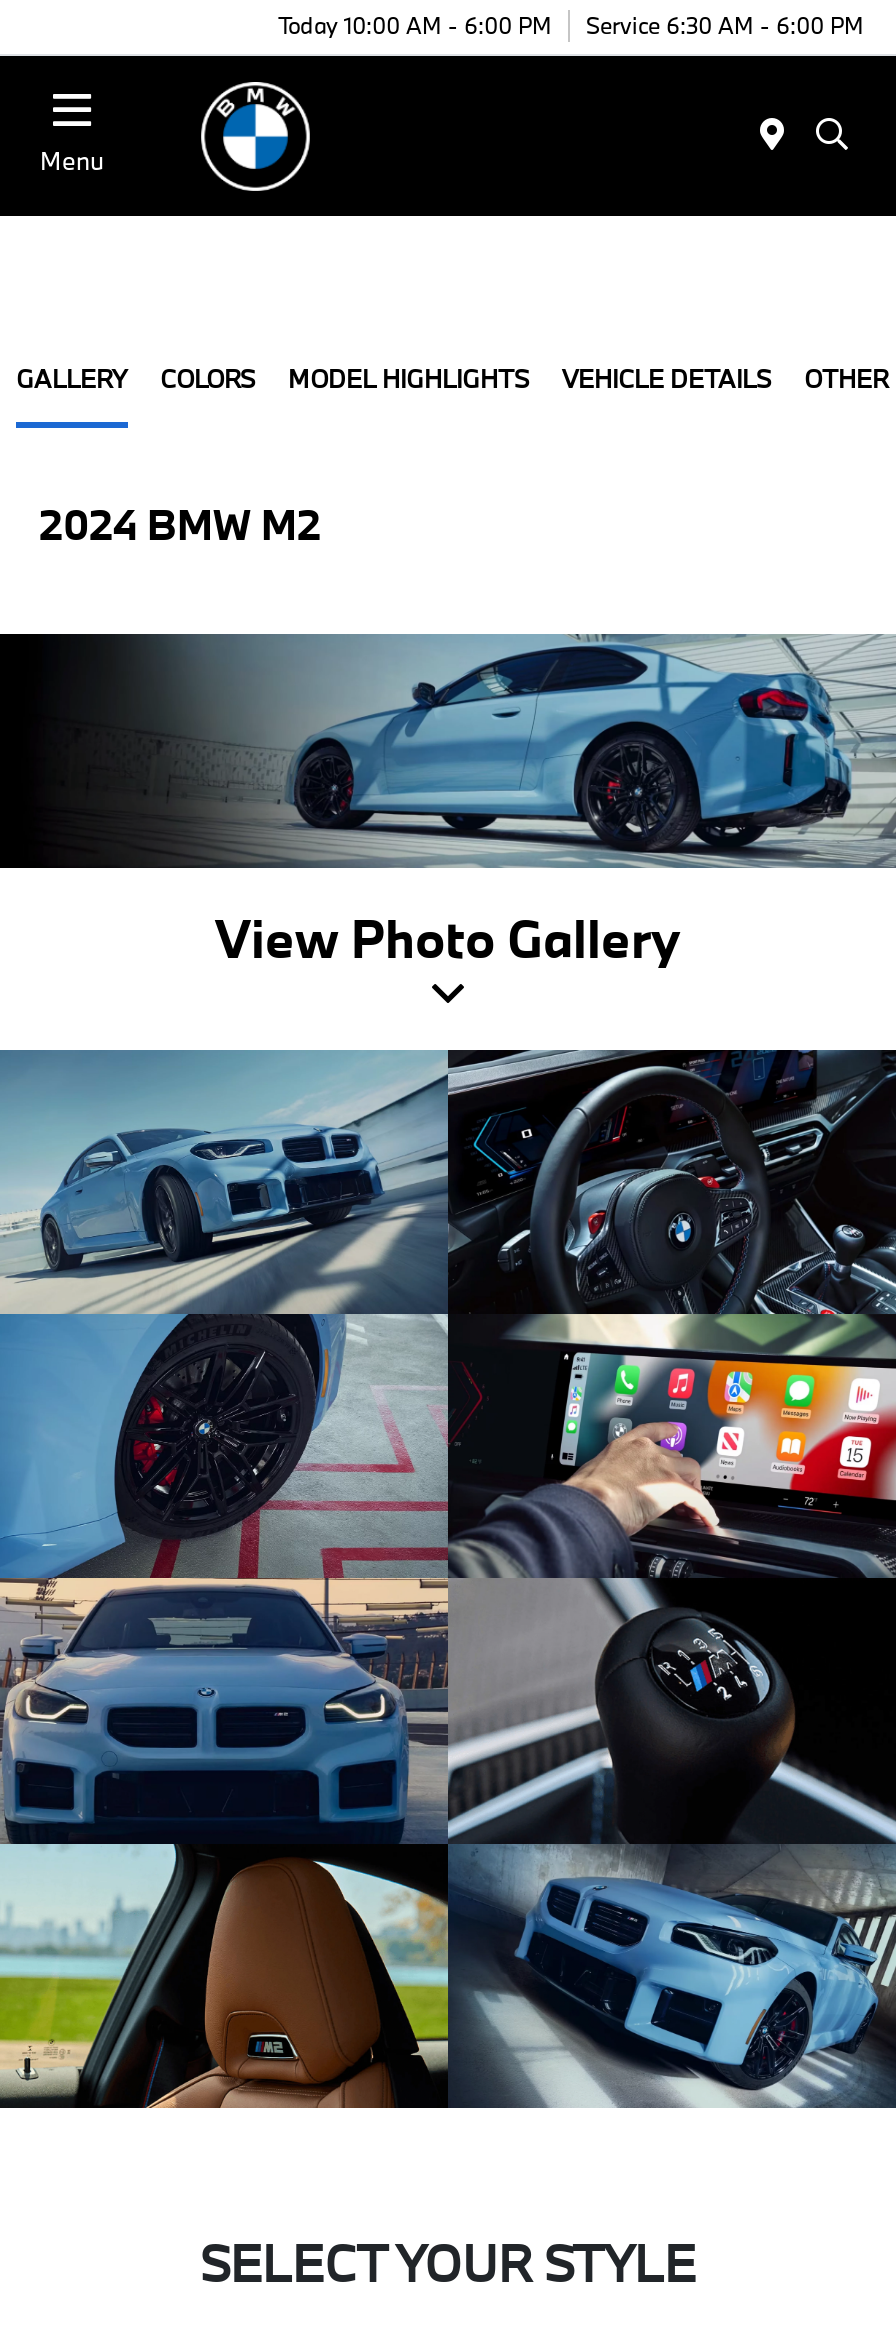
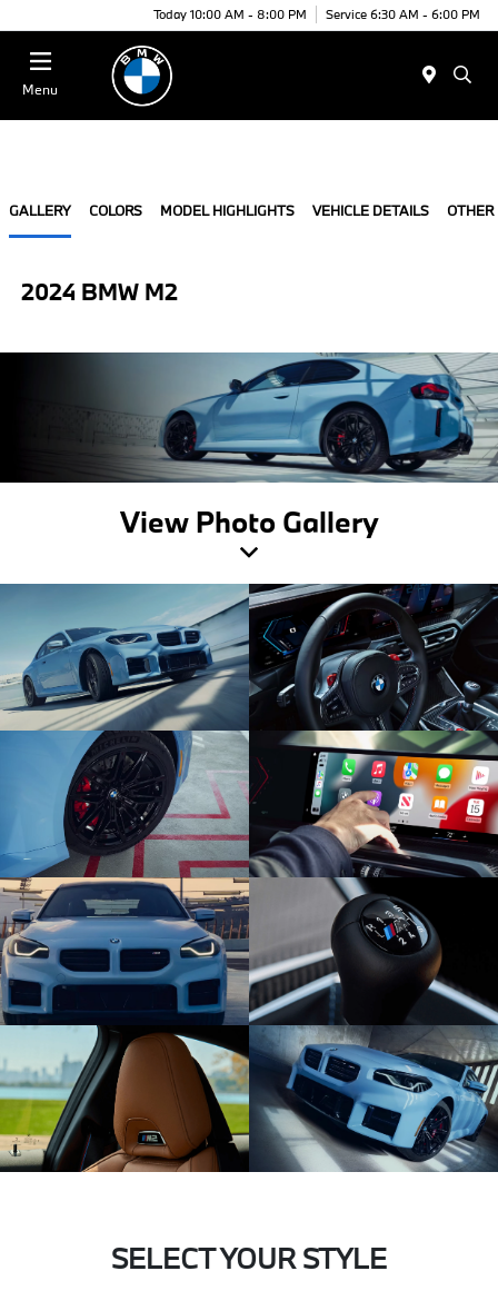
- Today 10:00 AM - 6:00 PM Service 6:30 AM - 6:00 PM
+ Today 10:00 AM - 8:00 PM Service 6:30 AM - 6:00 PM
